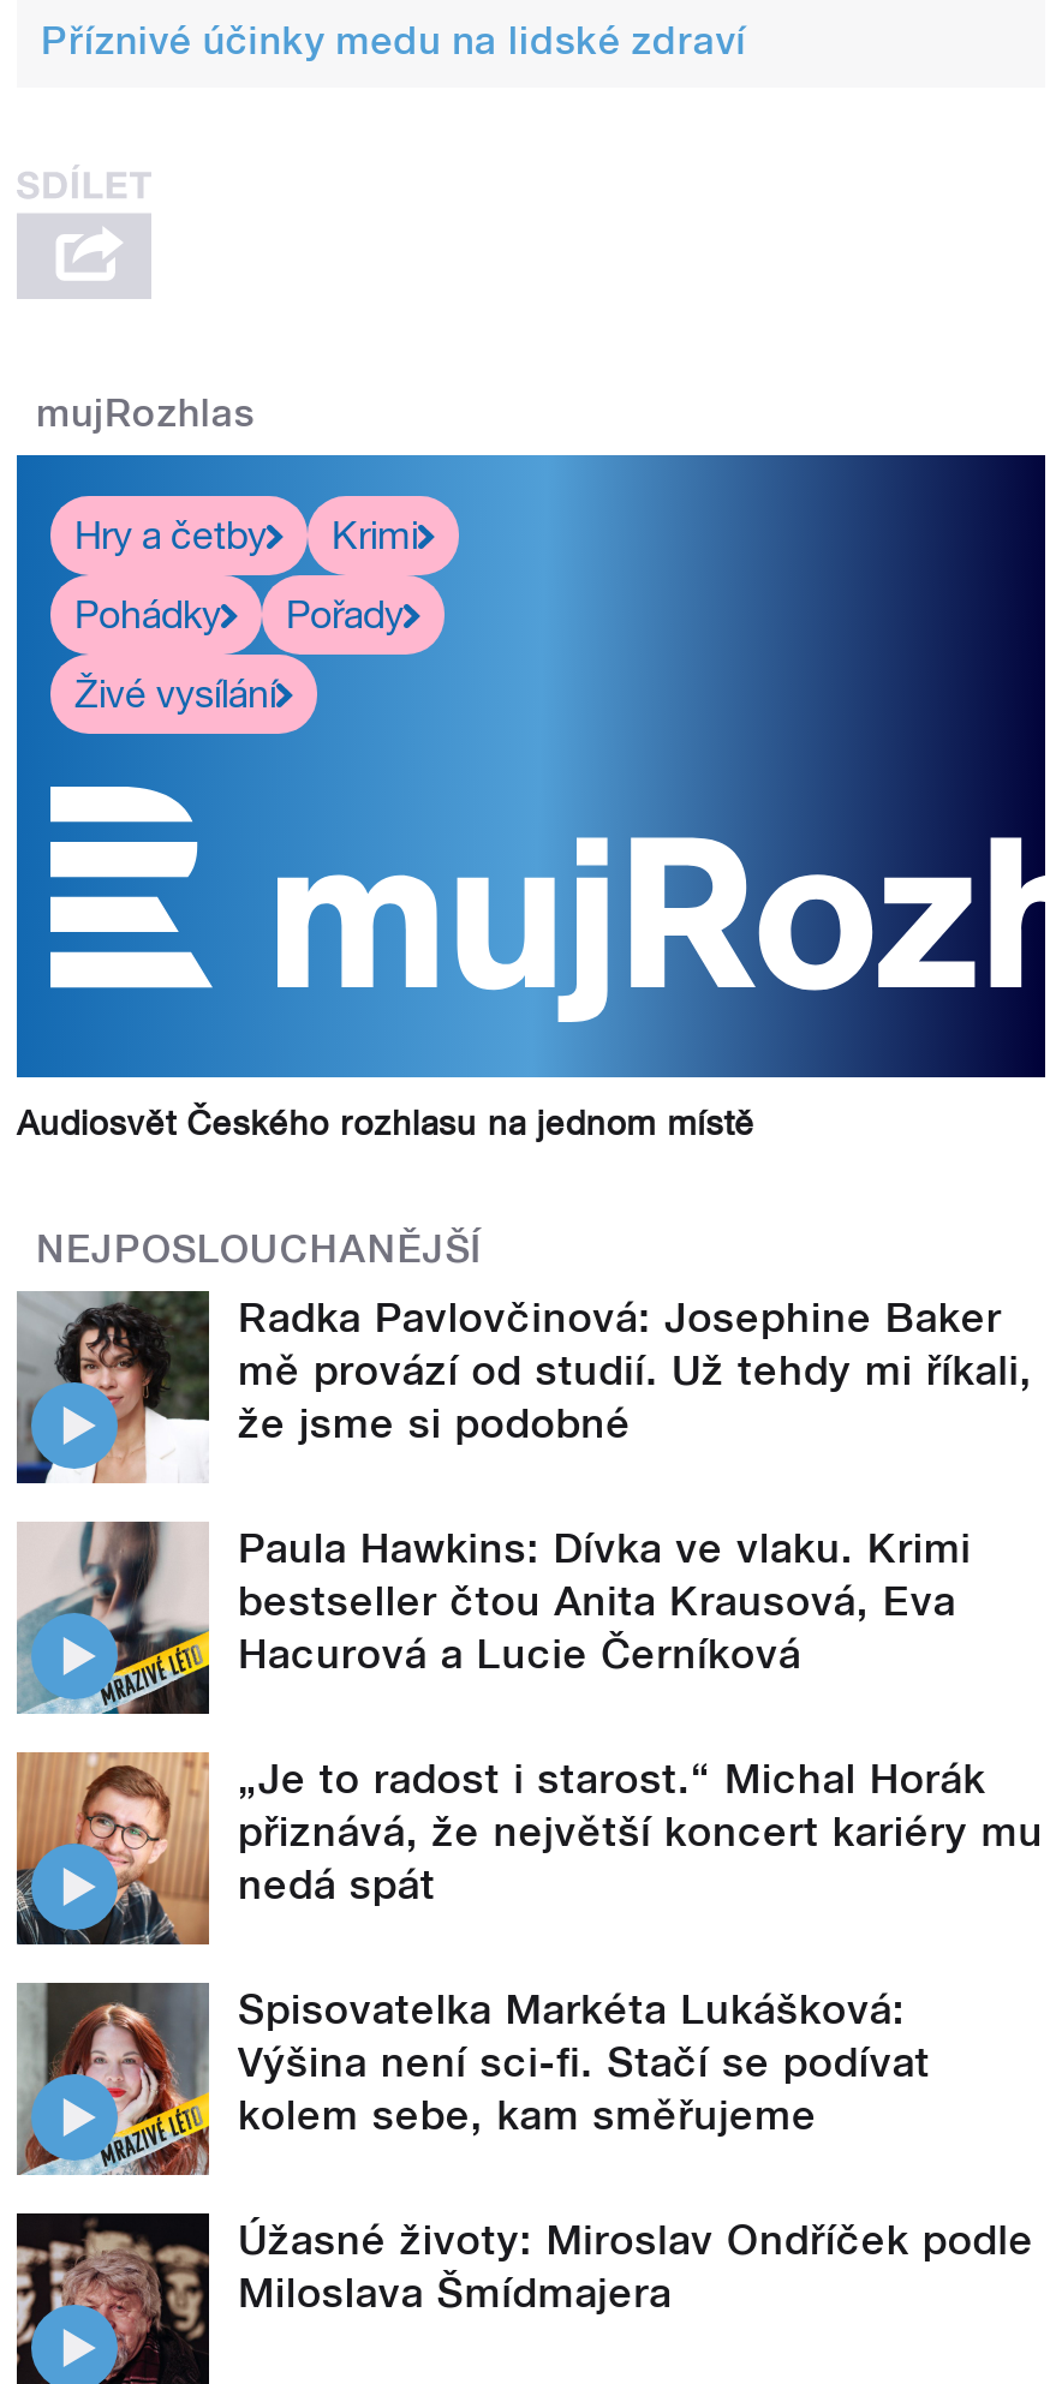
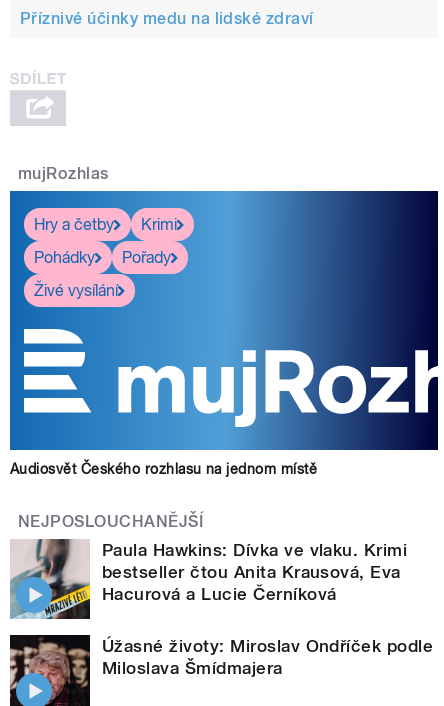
- [image]
- Radka Pavlovčinová: Josephine Baker
- mě provází od studií. Už tehdy mi říkali,
- že jsme si podobné

- [image]
- „Je to radost i starost.“ Michal Horák
- přiznává, že největší koncert kariéry mu
- nedá spát
- Spisovatelka Markéta Lukášková:
- Výšina není sci-fi. Stačí se podívat
- kolem sebe, kam směřujeme

- [image]
